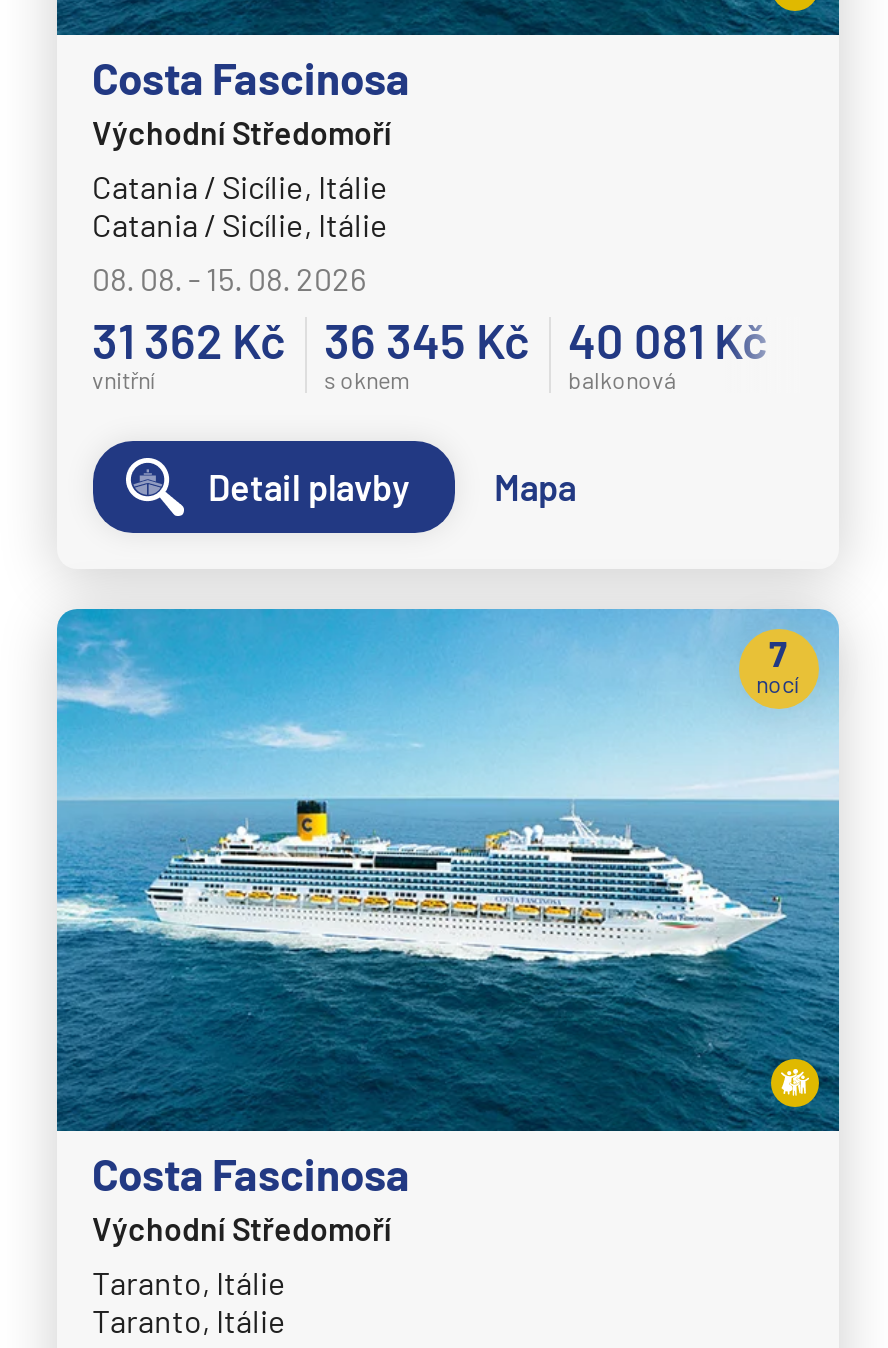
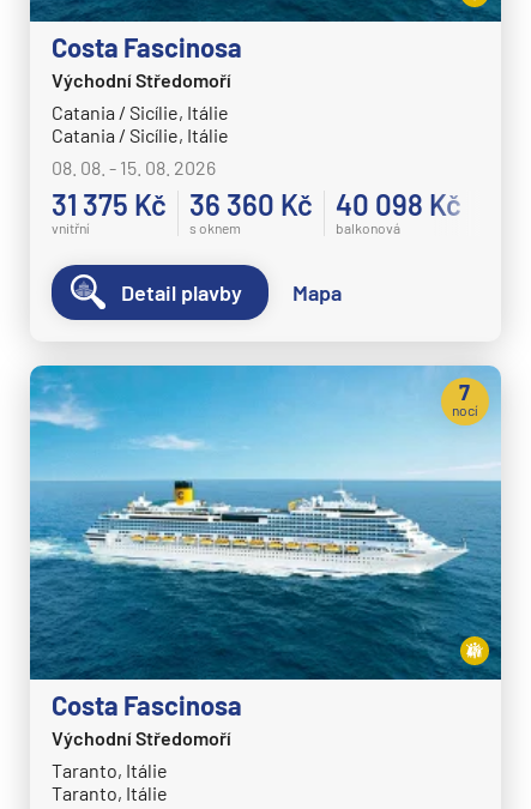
- 31 362 Kč
+ 31 375 Kč

- 36 345 Kč
+ 36 360 Kč

- 40 081 Kč
+ 40 098 Kč
